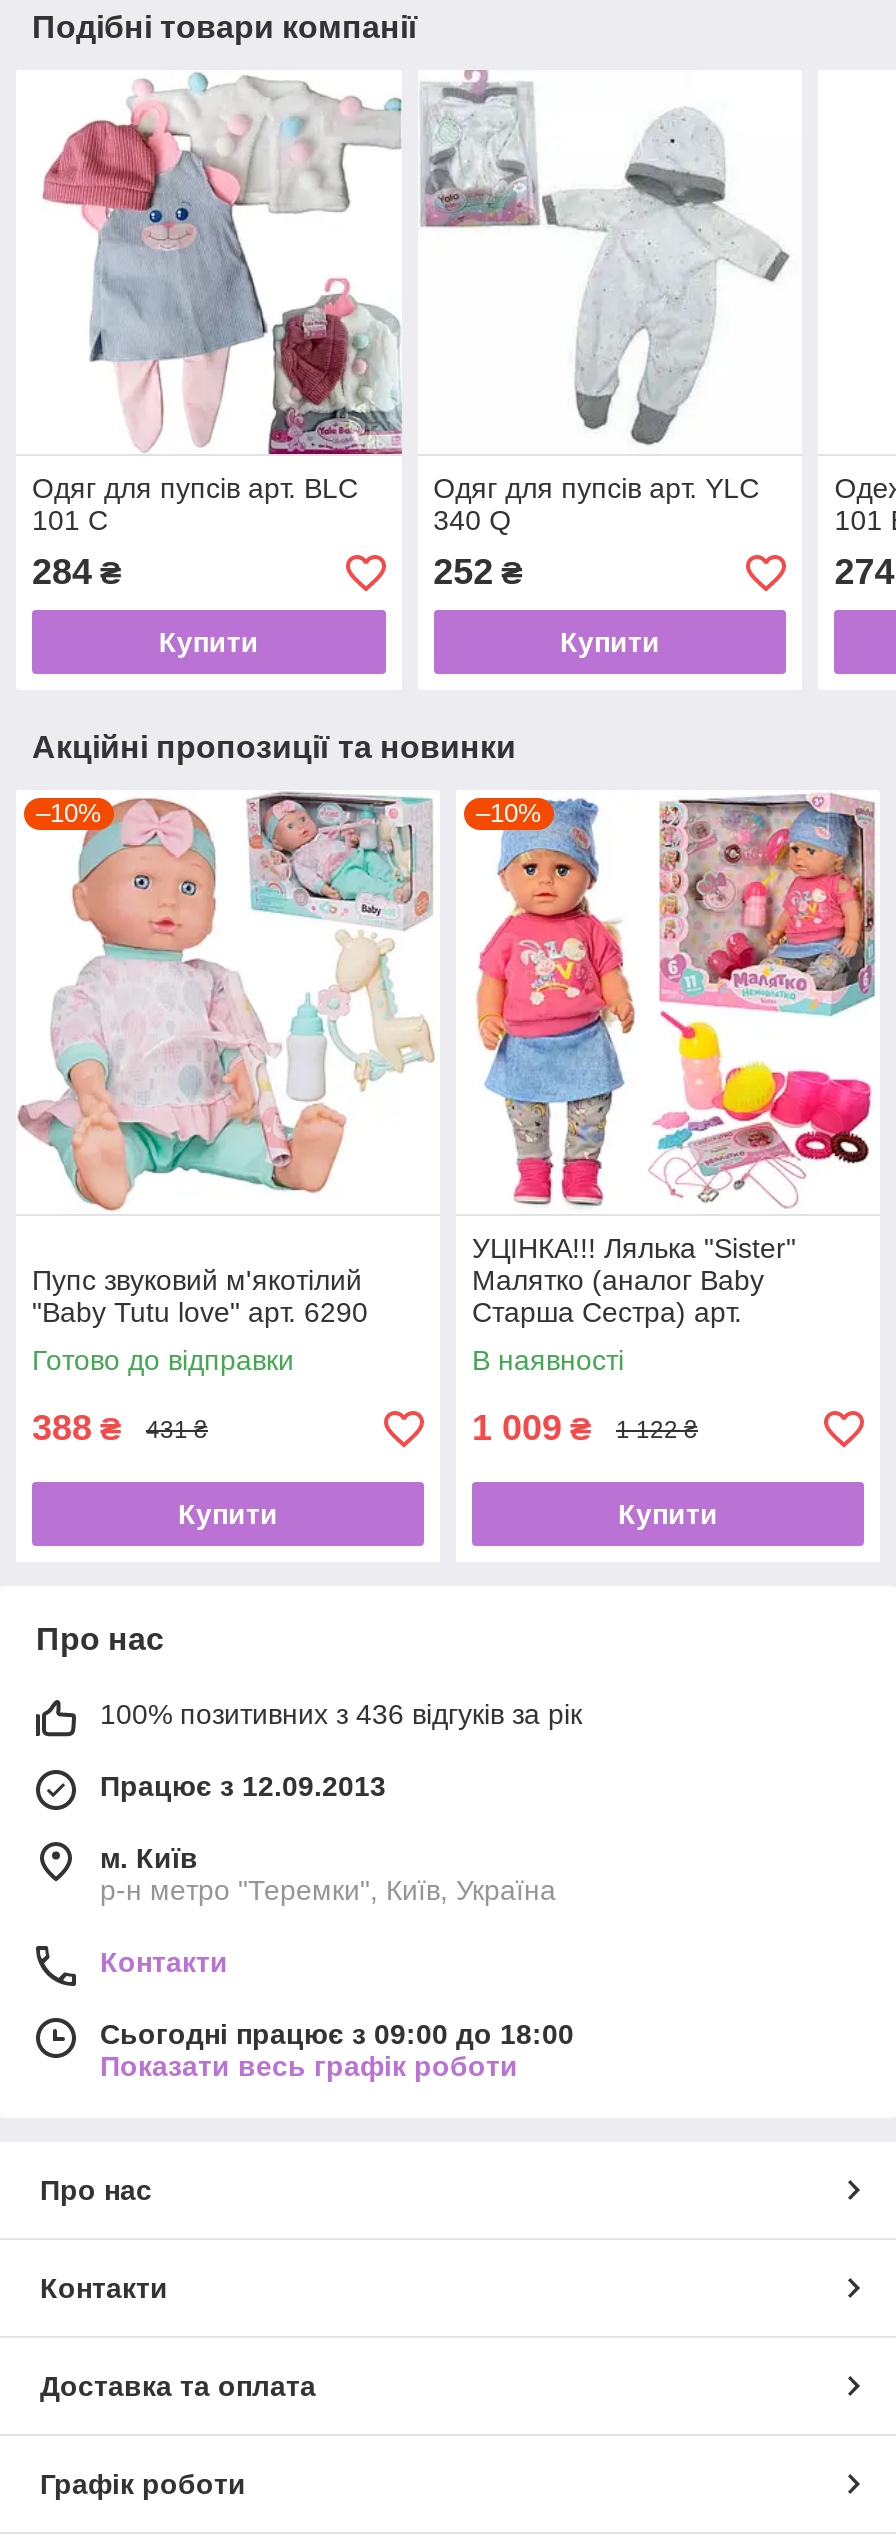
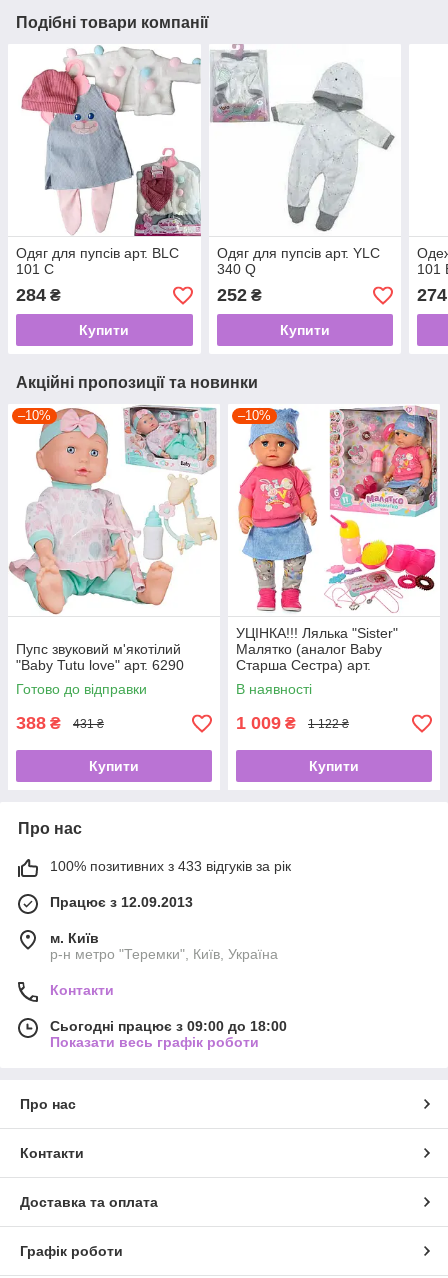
- 100% позитивних з 436 відгуків за рік
+ 100% позитивних з 433 відгуків за рік
